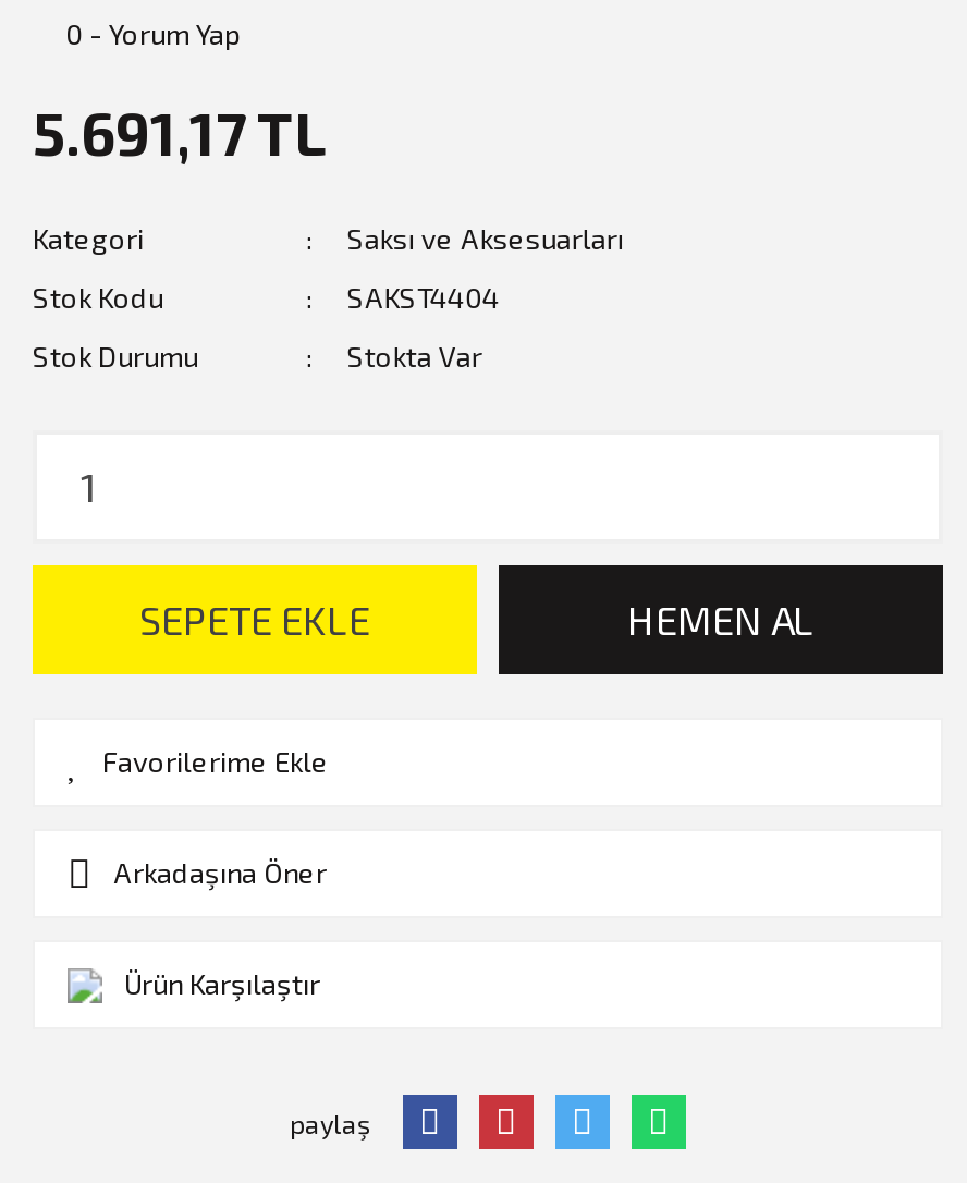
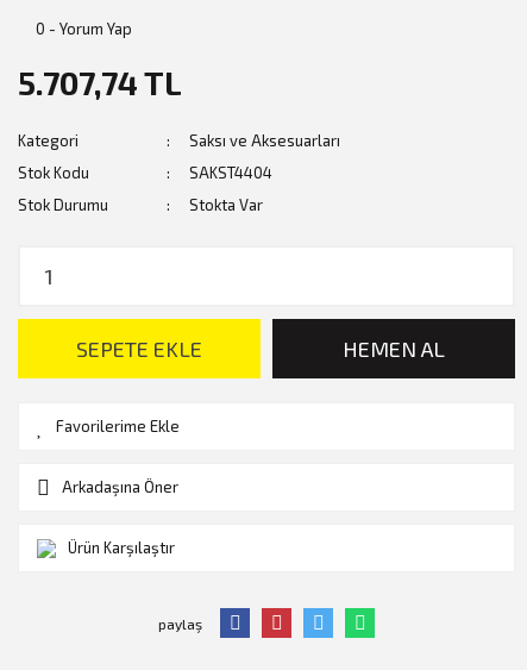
- 5.691,17 TL
+ 5.707,74 TL
